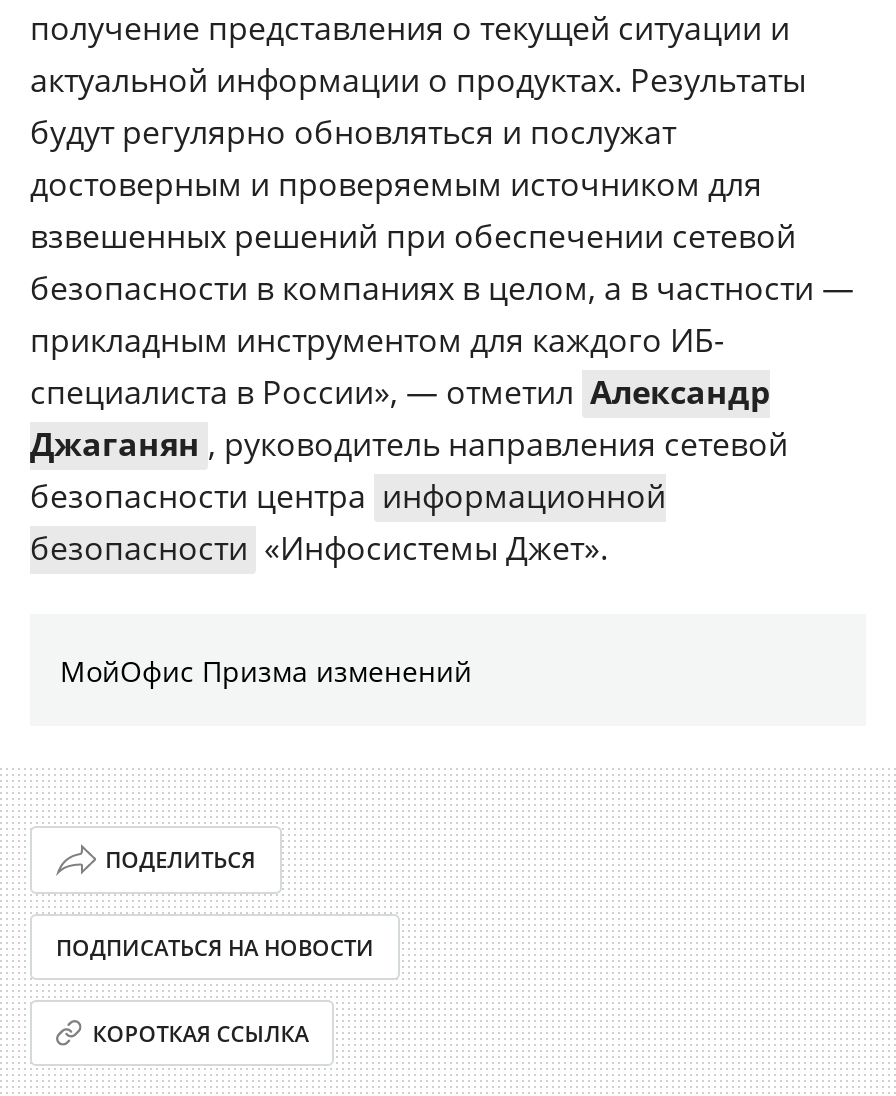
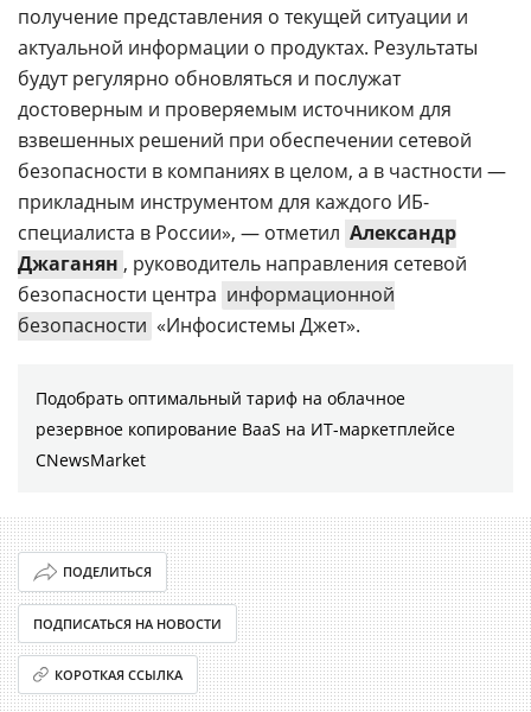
- МойОфис Призма изменений
+ Подобрать оптимальный тариф на облачное
+ резервное копирование BaaS на ИТ-маркетплейсе
+ CNewsMarket
